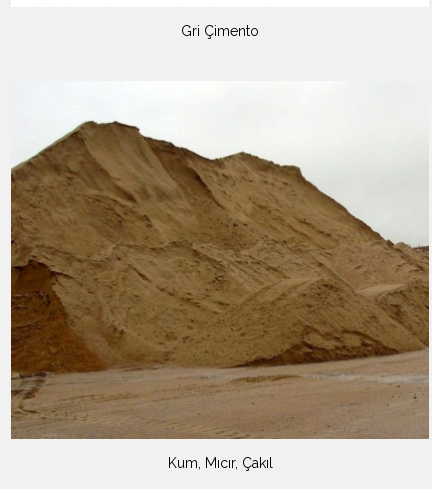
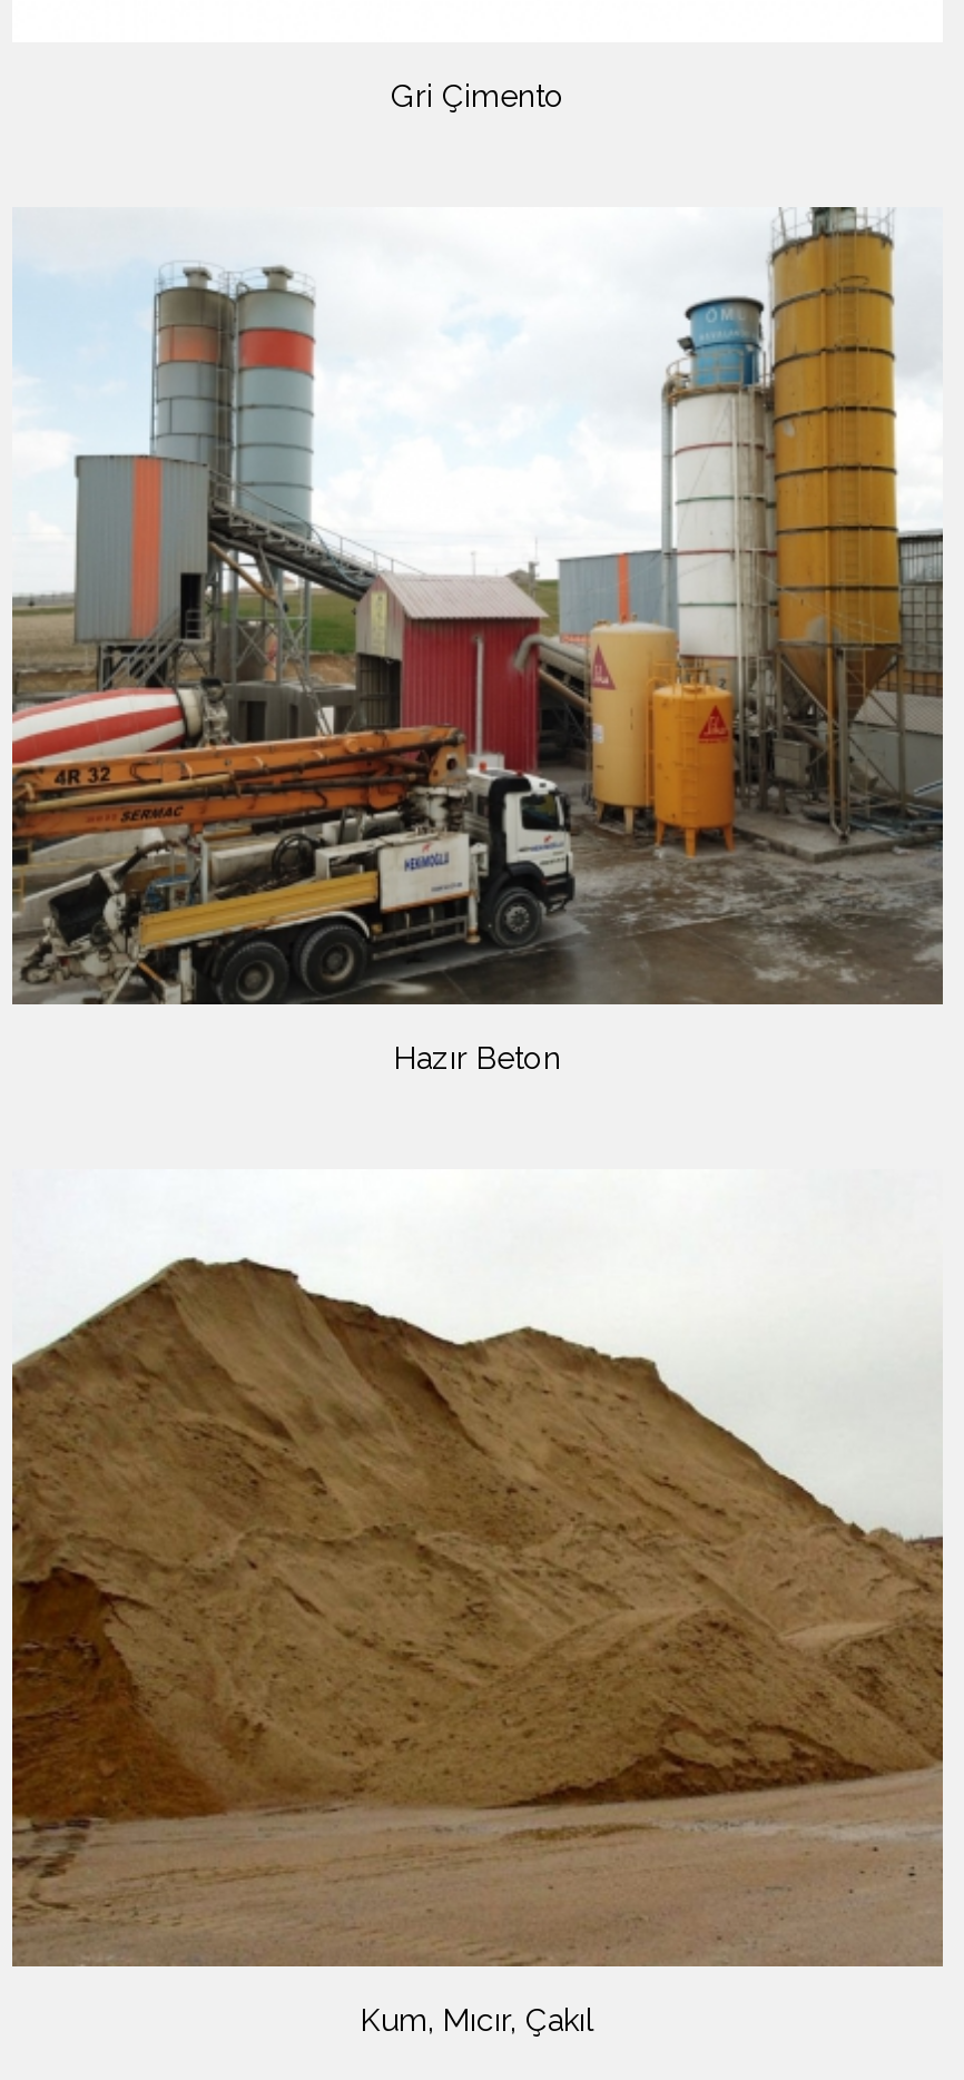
+ [image]
+ Hazır Beton
